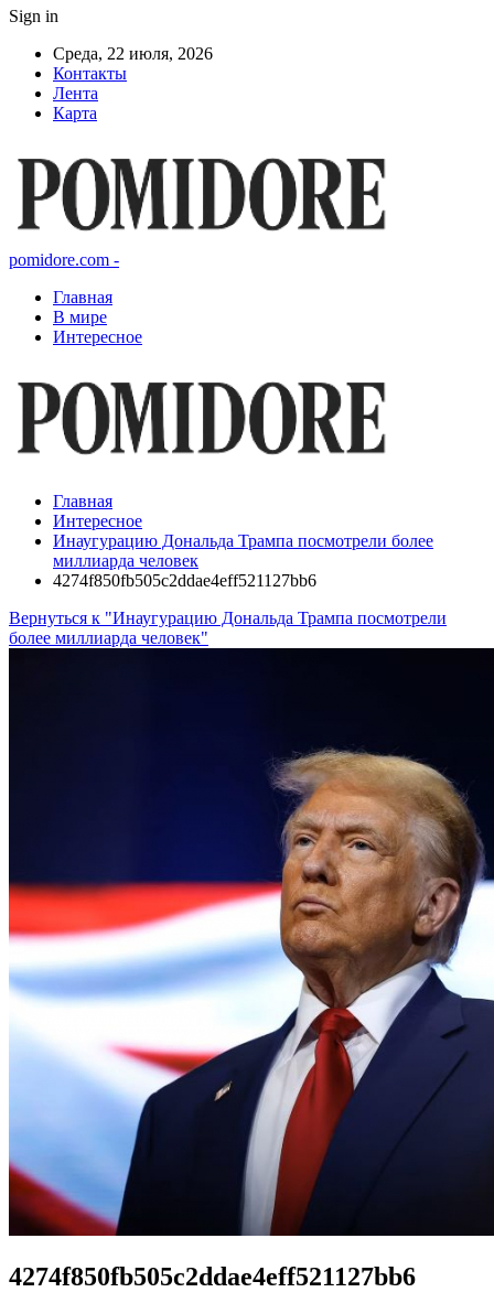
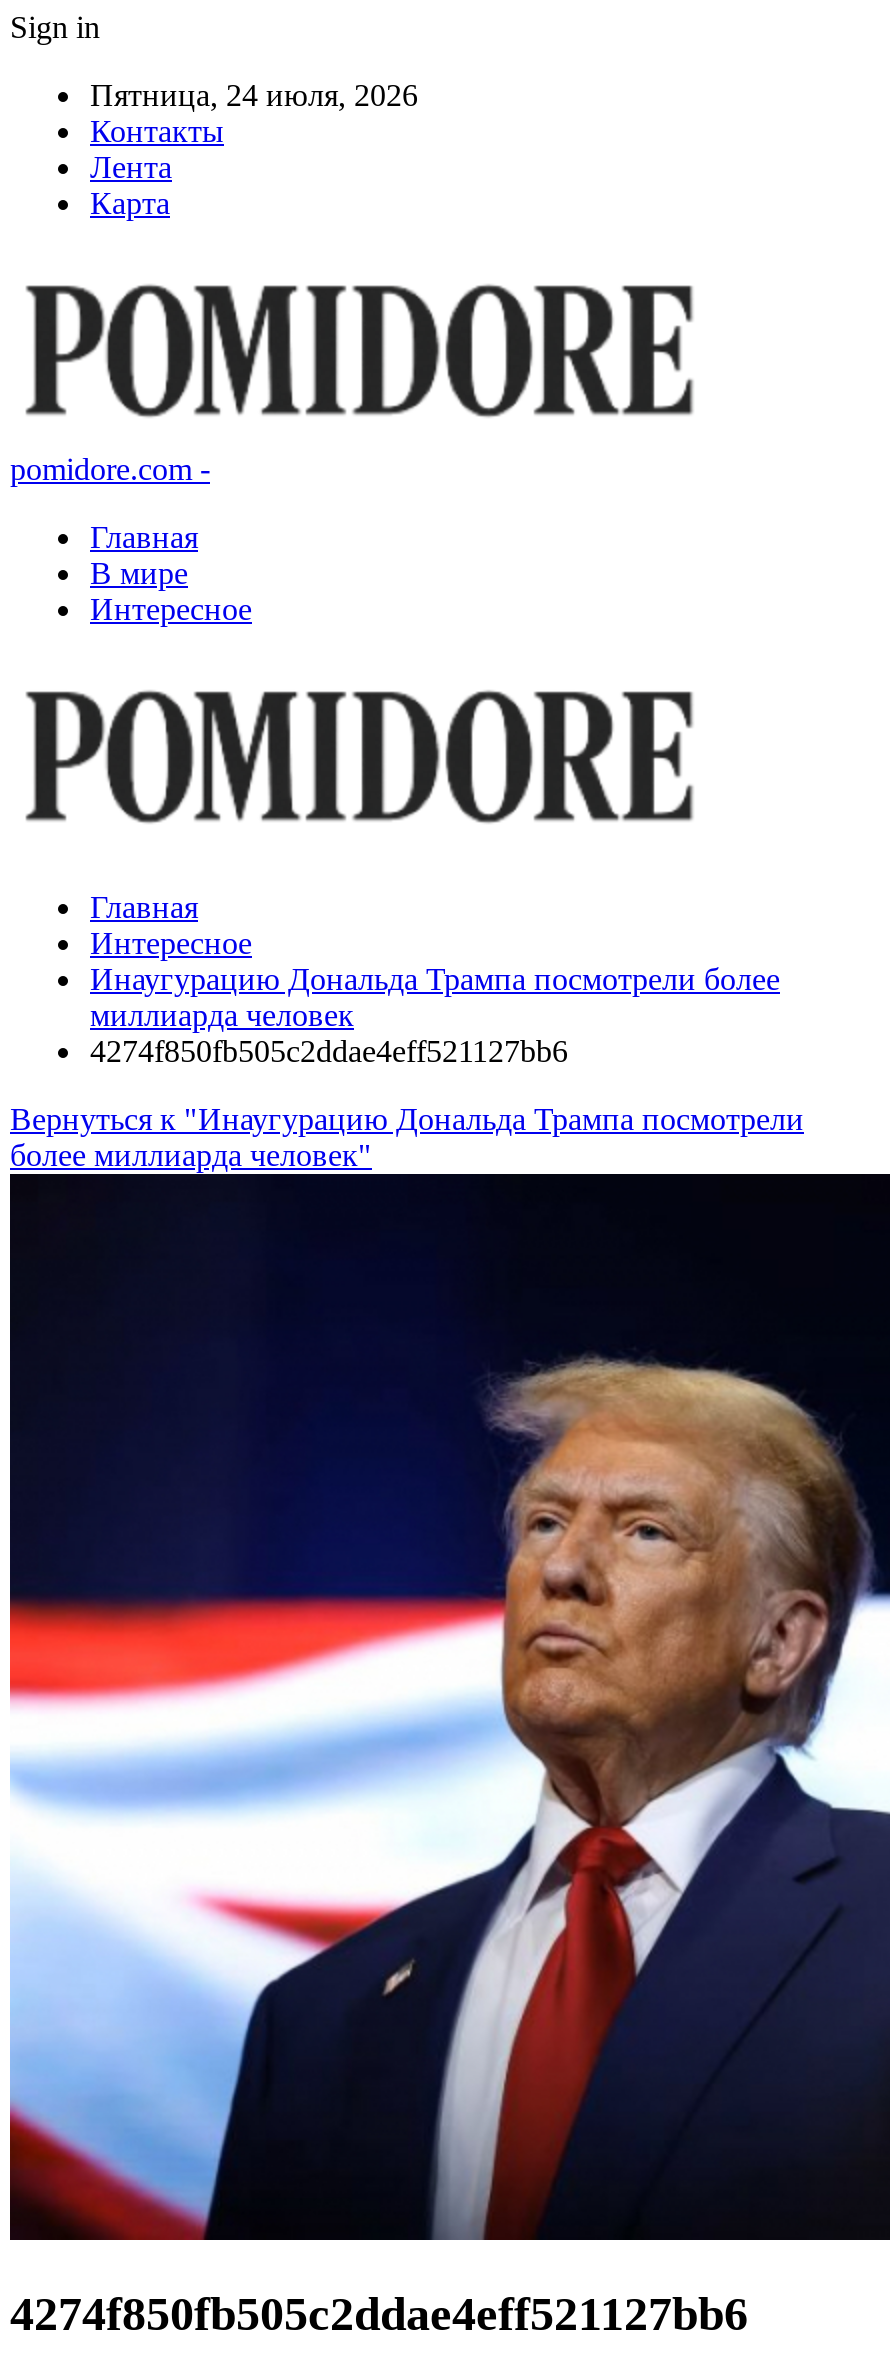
- Среда, 22 июля, 2026
+ Пятница, 24 июля, 2026
